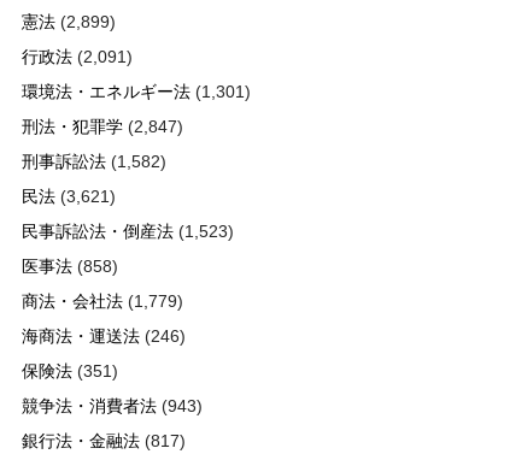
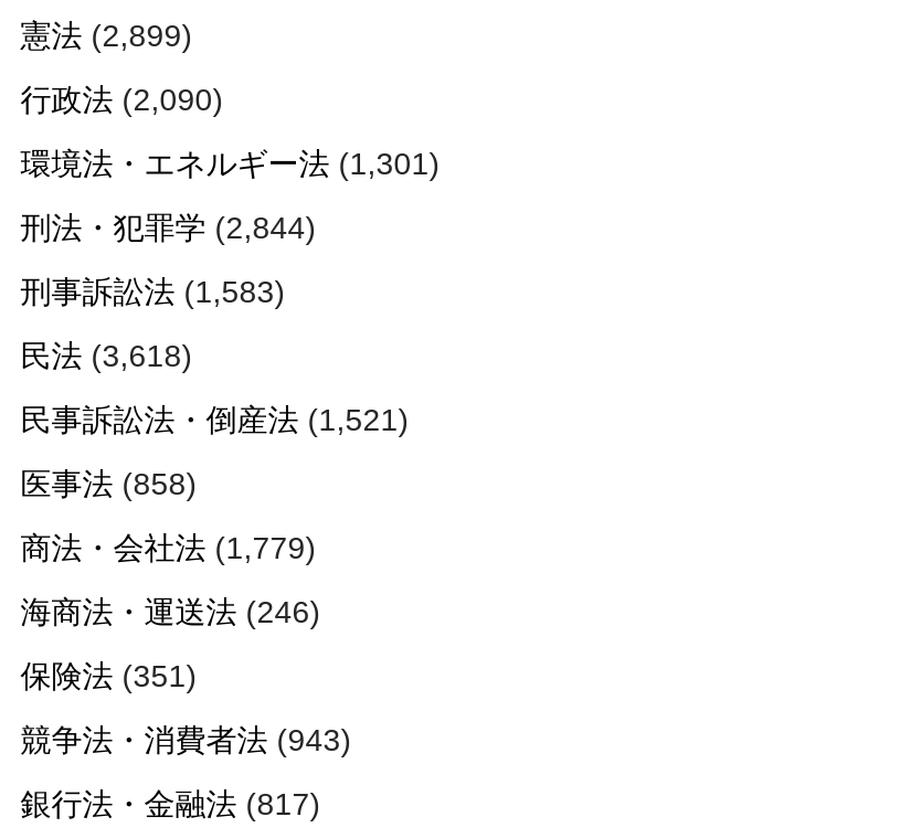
- 行政法(2,091)
+ 行政法(2,090)

- 刑法・犯罪学(2,847)
+ 刑法・犯罪学(2,844)

- 刑事訴訟法(1,582)
+ 刑事訴訟法(1,583)

- 民法(3,621)
+ 民法(3,618)

- 民事訴訟法・倒産法(1,523)
+ 民事訴訟法・倒産法(1,521)
